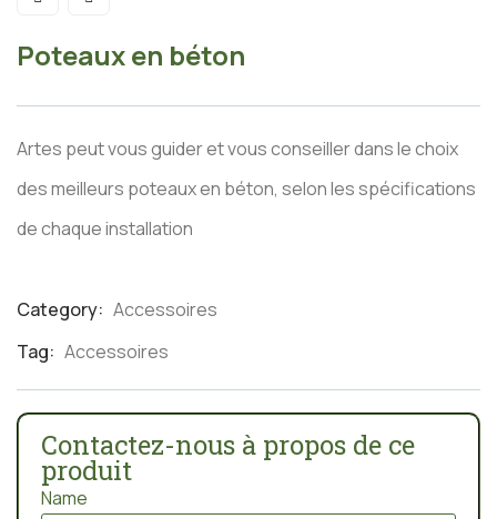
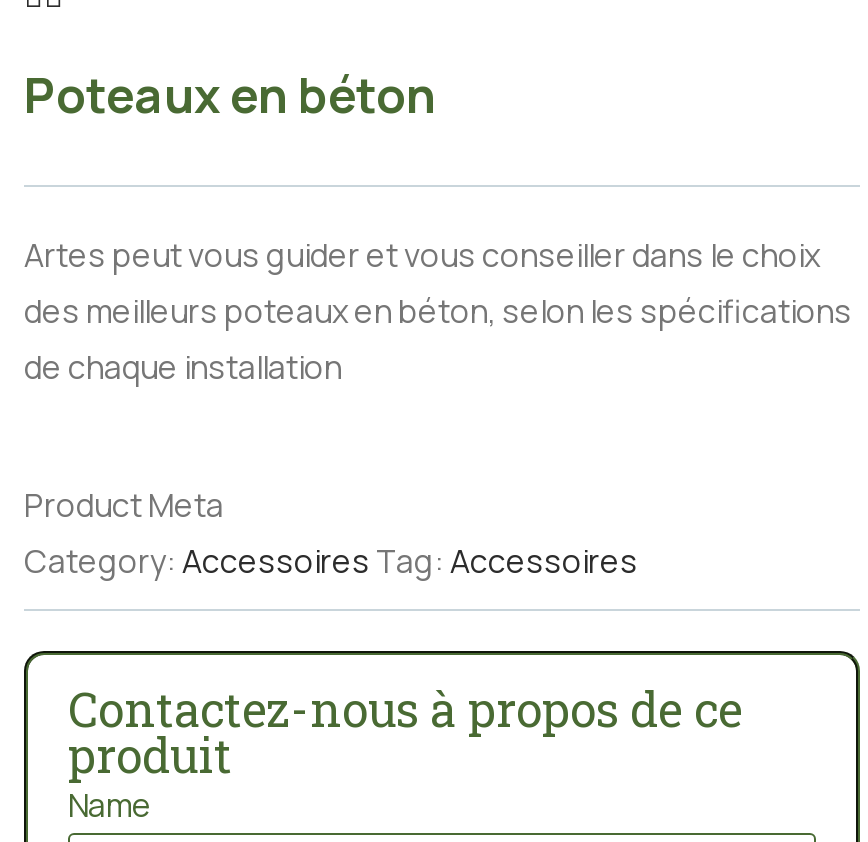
- Category: Accessoires
- Tag: Accessoires
+ Product Meta
+ Category: Accessoires Tag: Accessoires
